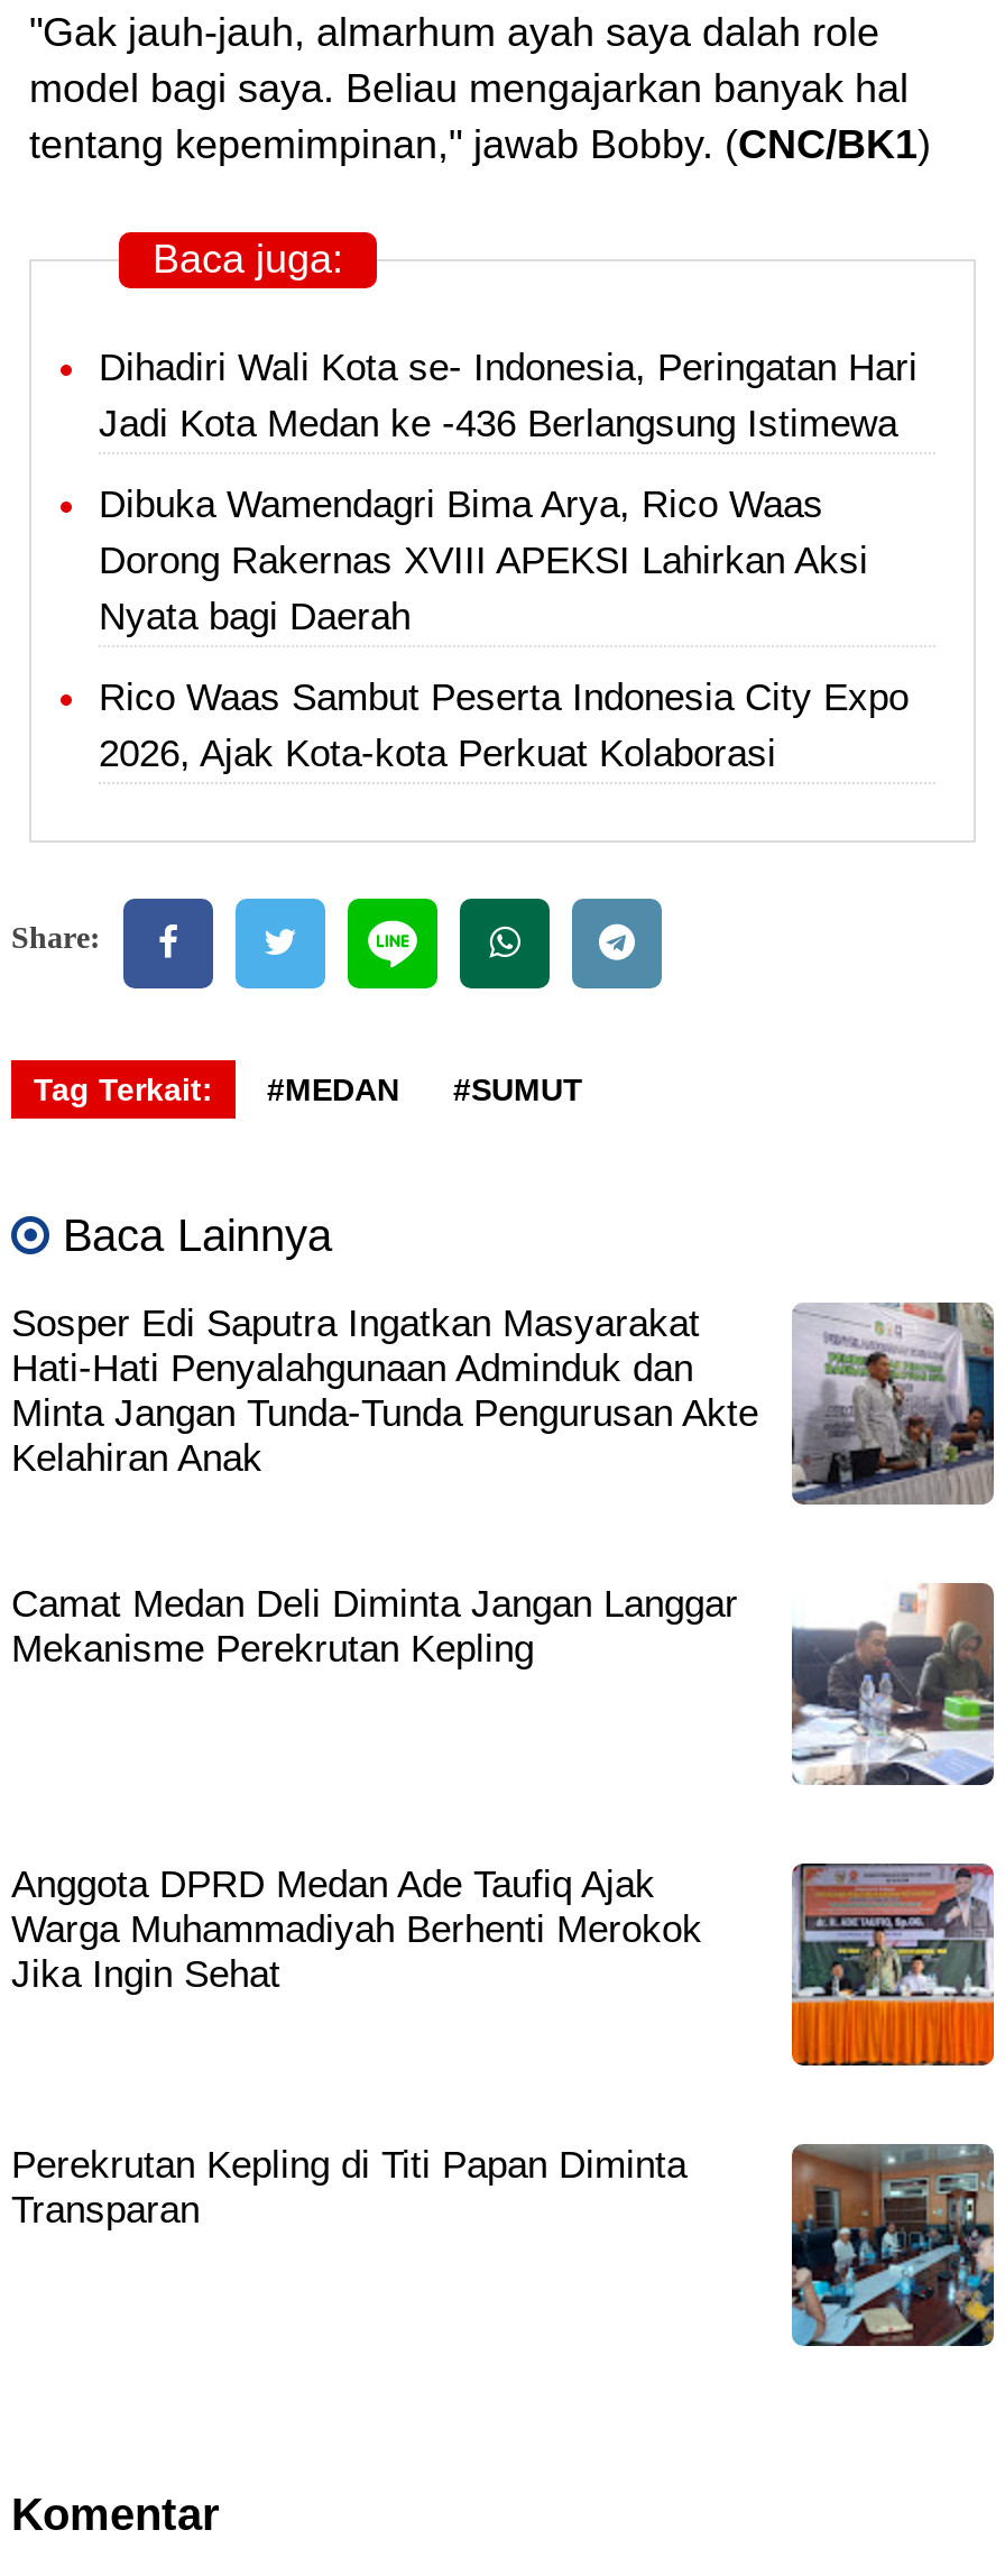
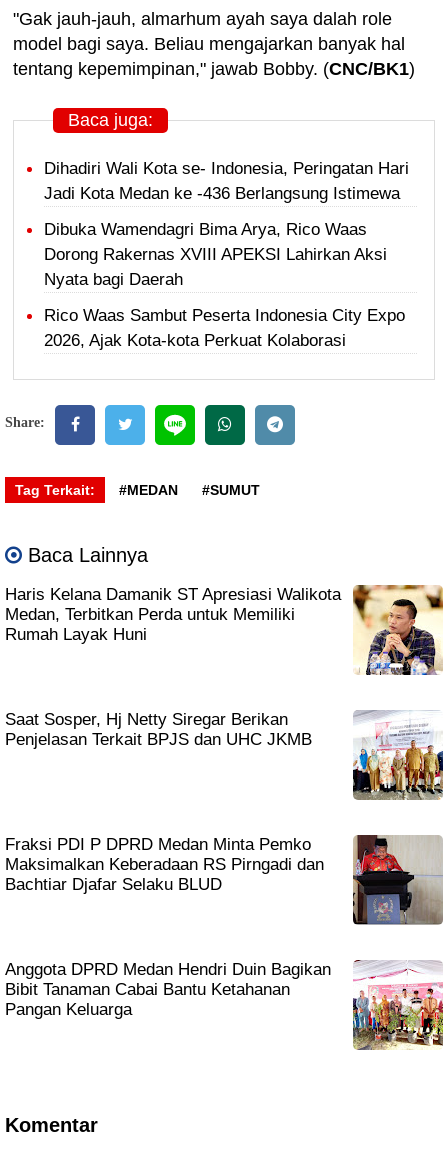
- [image]
- Sosper Edi Saputra Ingatkan Masyarakat
- Hati-Hati Penyalahgunaan Adminduk dan
- Minta Jangan Tunda-Tunda Pengurusan Akte
- Kelahiran Anak
+ [image]
+ Haris Kelana Damanik ST Apresiasi Walikota
+ Medan, Terbitkan Perda untuk Memiliki
+ Rumah Layak Huni

- [image]
- Camat Medan Deli Diminta Jangan Langgar
- Mekanisme Perekrutan Kepling
+ [image]
+ Saat Sosper, Hj Netty Siregar Berikan
+ Penjelasan Terkait BPJS dan UHC JKMB

- [image]
- Anggota DPRD Medan Ade Taufiq Ajak
- Warga Muhammadiyah Berhenti Merokok
- Jika Ingin Sehat
+ [image]
+ Fraksi PDI P DPRD Medan Minta Pemko
+ Maksimalkan Keberadaan RS Pirngadi dan
+ Bachtiar Djafar Selaku BLUD

- Perekrutan Kepling di Titi Papan Diminta
- Transparan
+ Anggota DPRD Medan Hendri Duin Bagikan
+ Bibit Tanaman Cabai Bantu Ketahanan
+ Pangan Keluarga

- [image]
+ [image]
